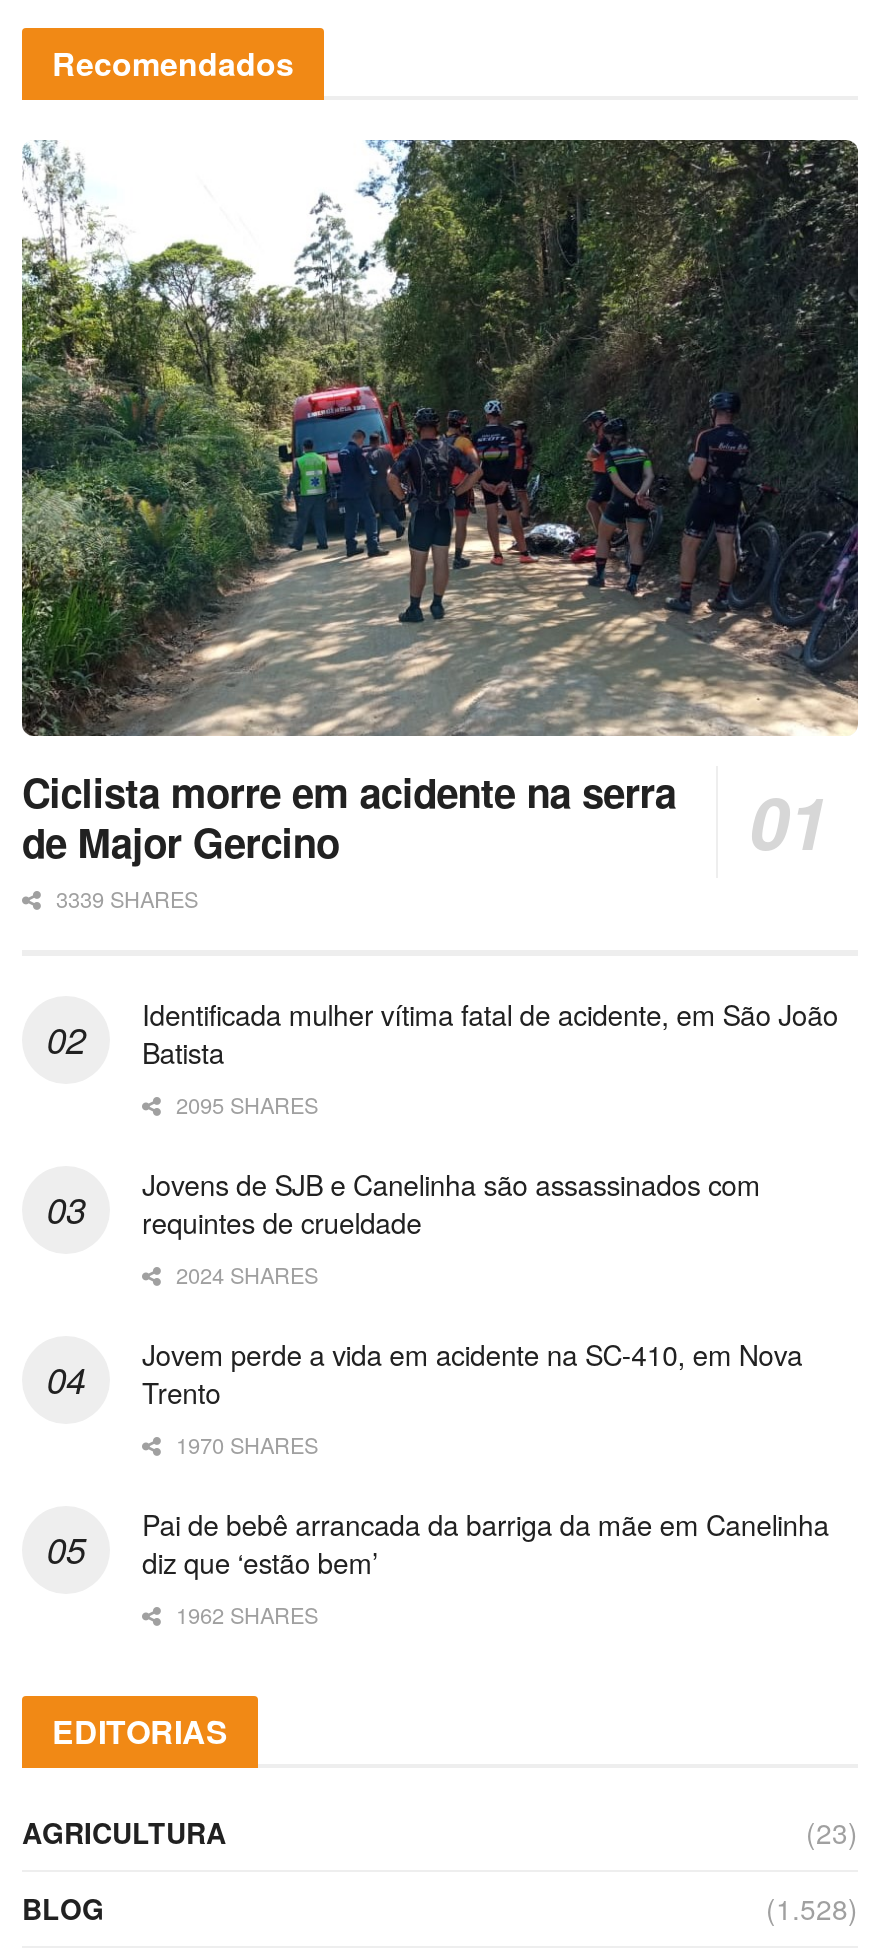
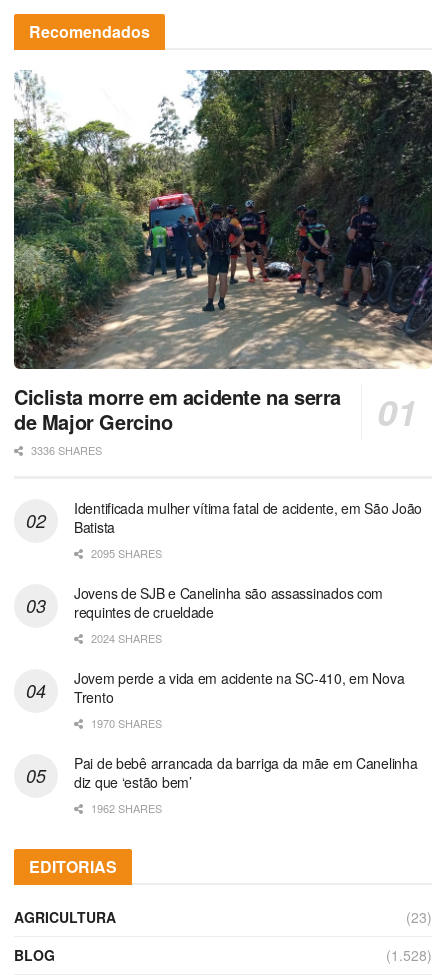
- 3339 SHARES
+ 3336 SHARES
